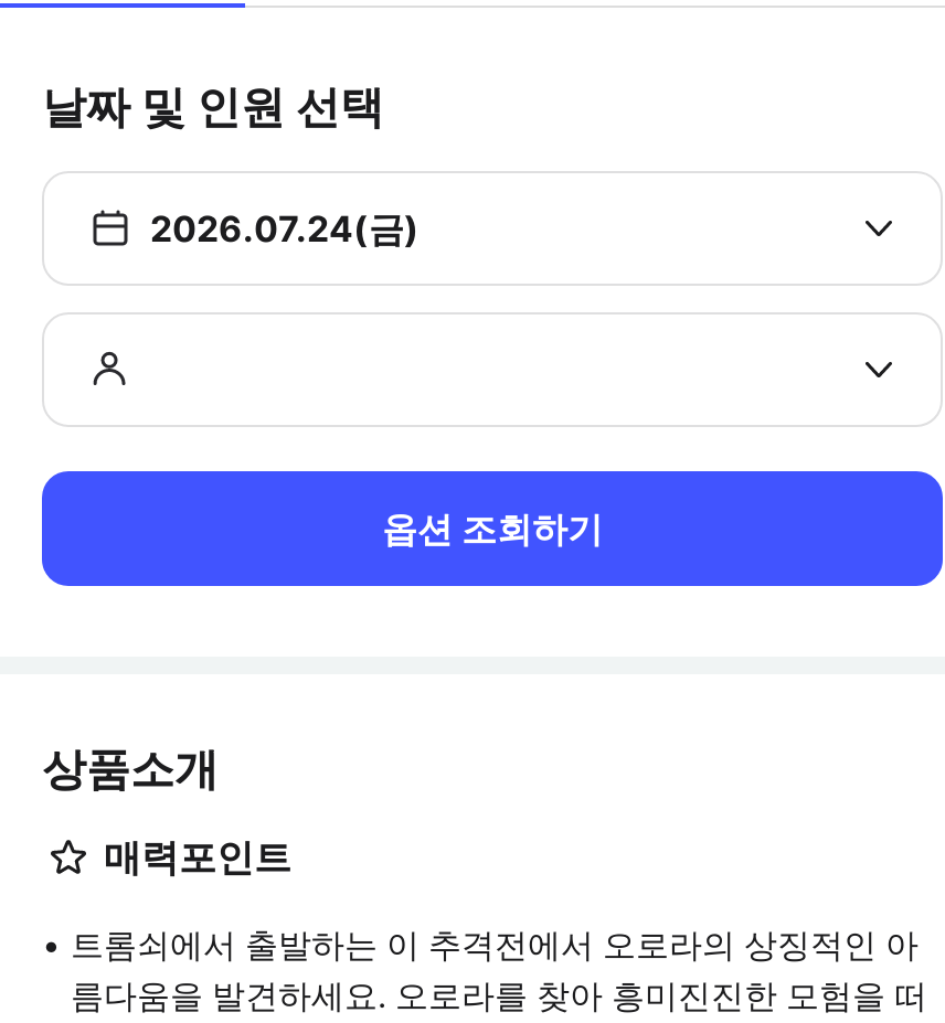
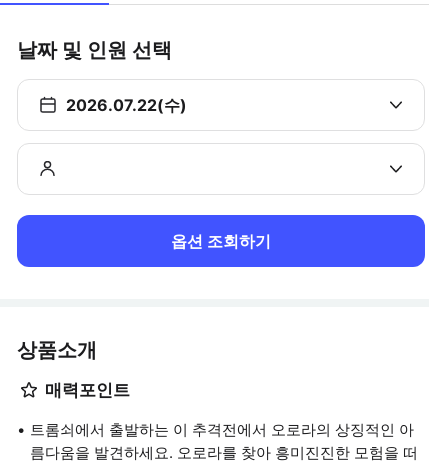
- 2026.07.24(금)
+ 2026.07.22(수)
